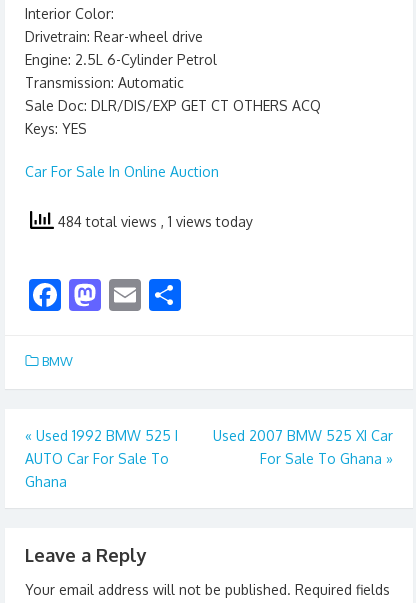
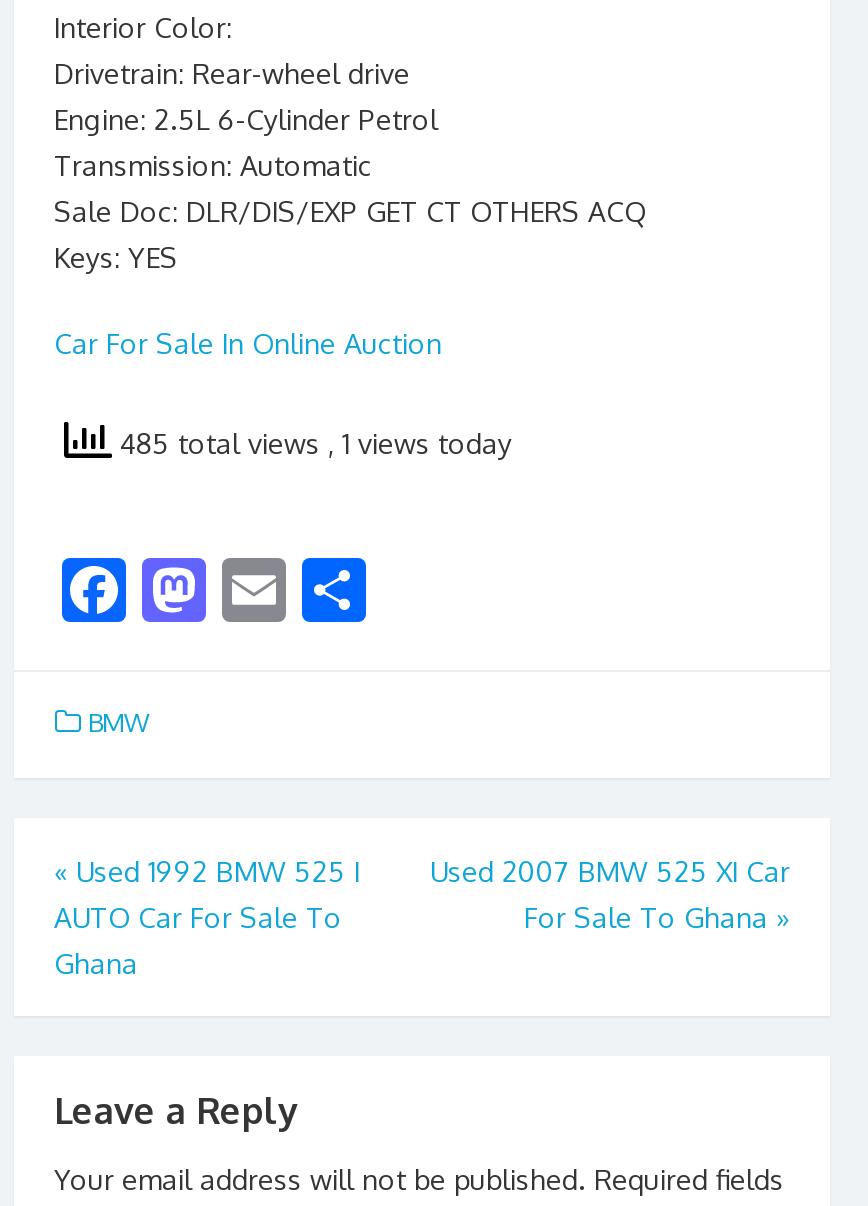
- 484 total views, 1 views today
+ 485 total views, 1 views today
